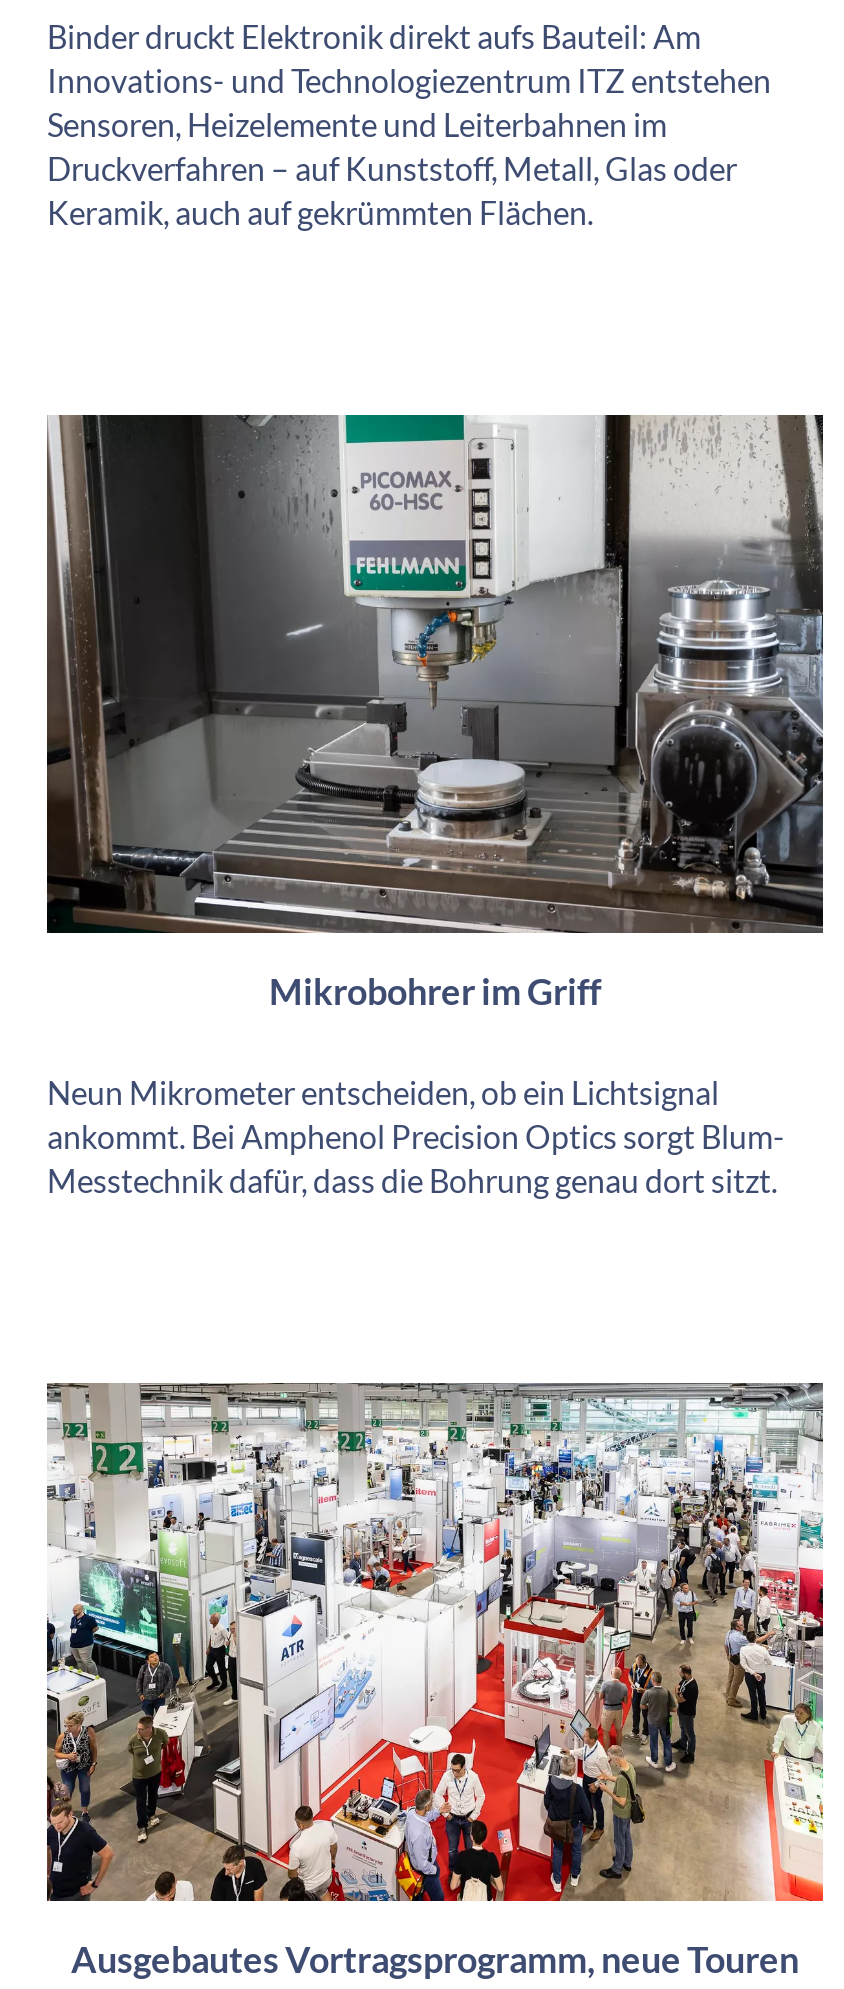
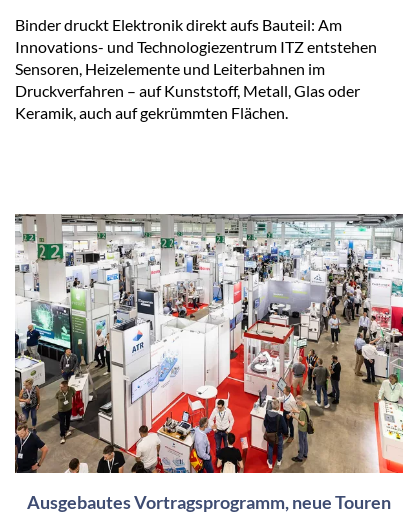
- [image]
- Mikrobohrer im Griff
- Neun Mikrometer entscheiden, ob ein Lichtsignal
- ankommt. Bei Amphenol Precision Optics sorgt Blum-
- Messtechnik dafür, dass die Bohrung genau dort sitzt.
